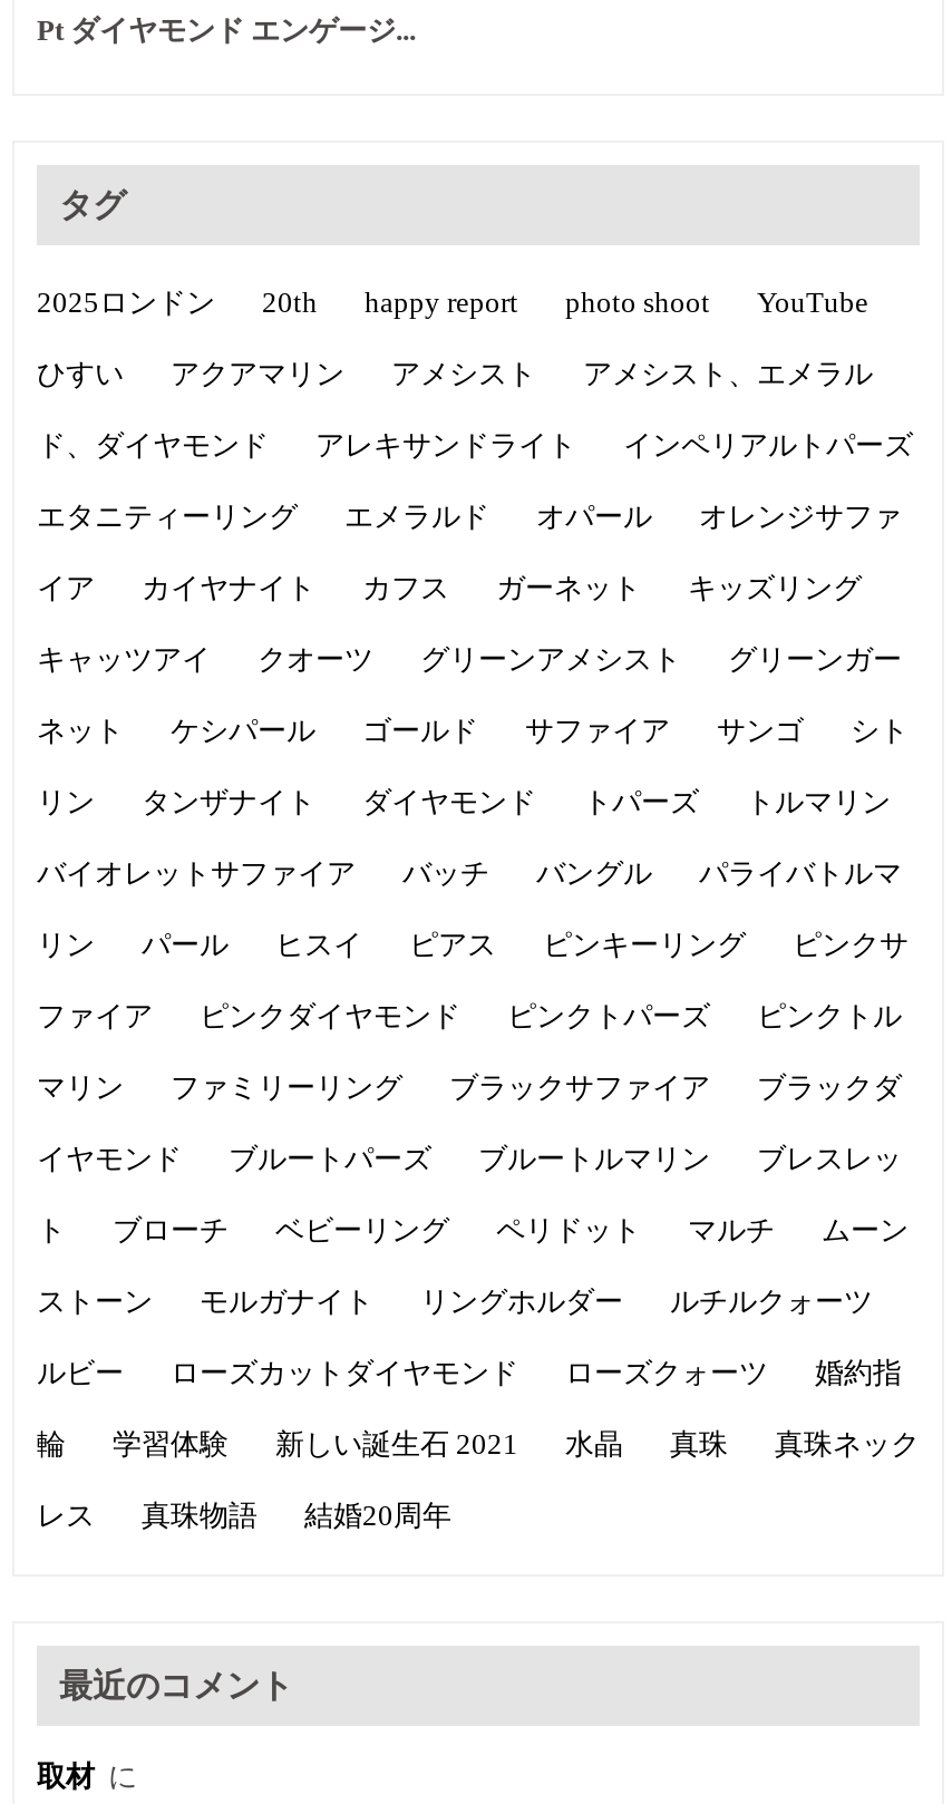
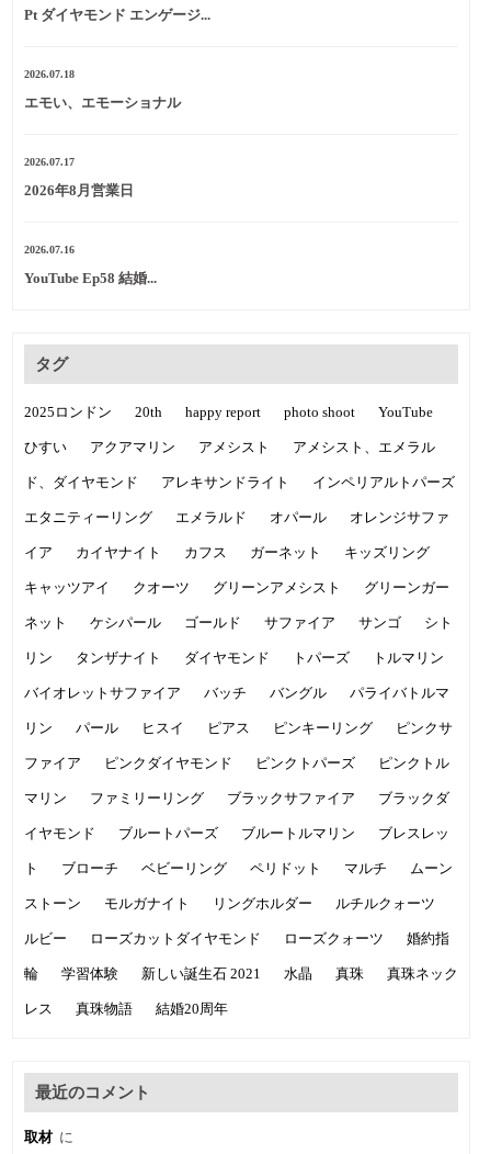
+ 2026.07.18
+ エモい、エモーショナル

+ 2026.07.17
+ 2026年8月営業日

+ 2026.07.16
+ YouTube Ep58 結婚...
